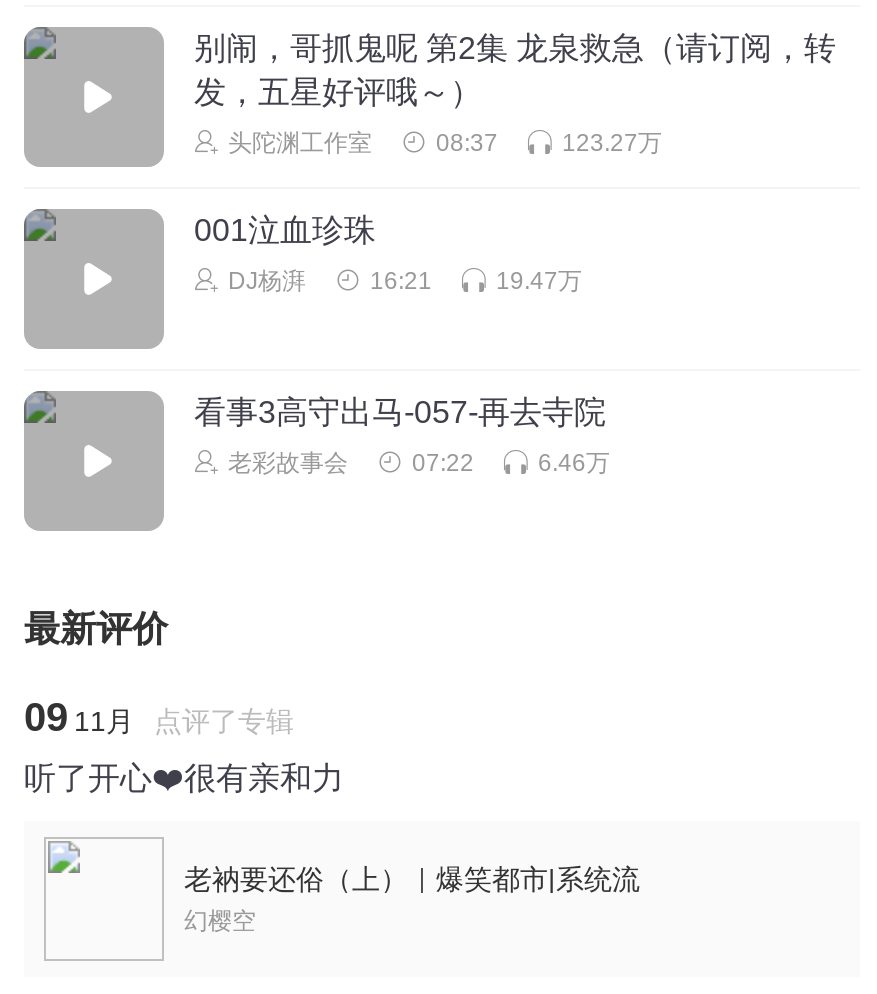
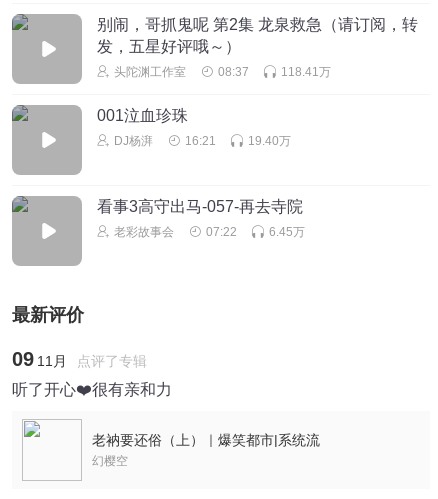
- 123.27万
+ 118.41万

- 19.47万
+ 19.40万

- 6.46万
+ 6.45万
